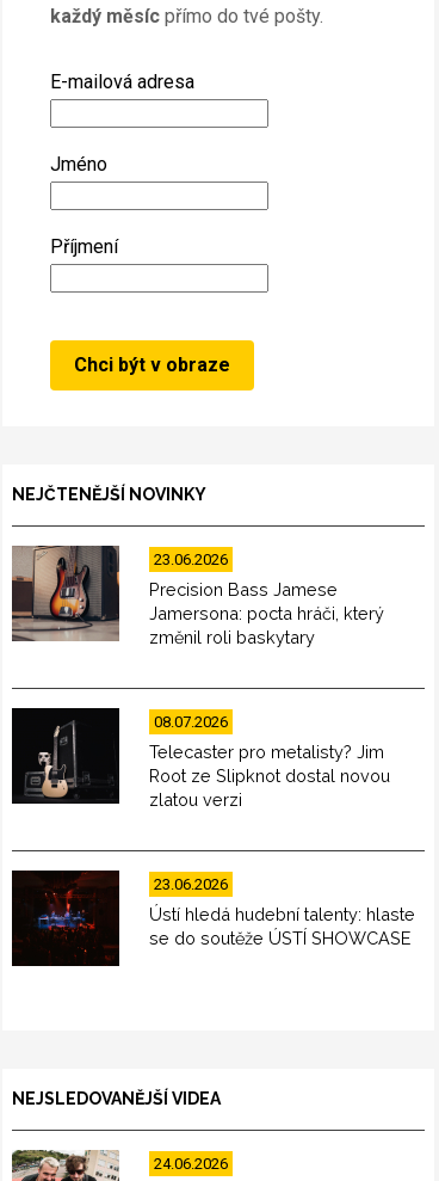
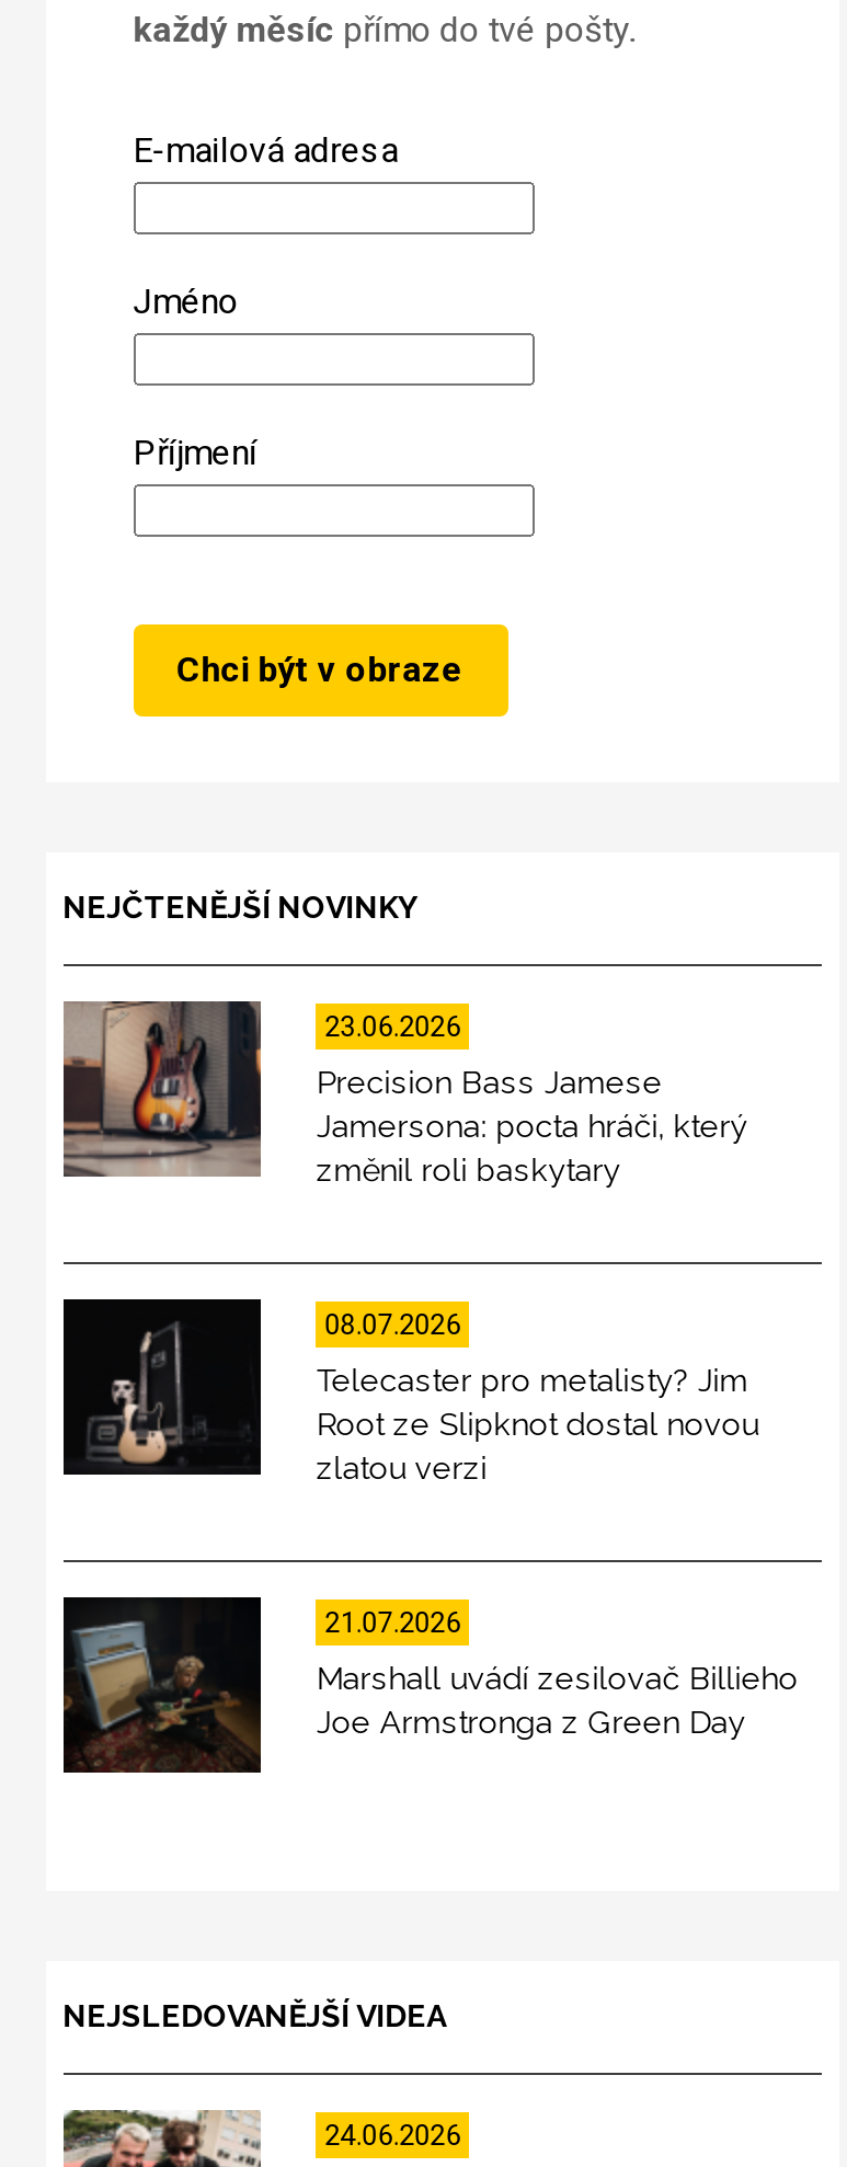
- [image]
- Ústí hledá hudební talenty: hlaste
- se do soutěže ÚSTÍ SHOWCASE
+ [image]
+ Marshall uvádí zesilovač Billieho
+ Joe Armstronga z Green Day

- 23.06.2026
+ 21.07.2026
